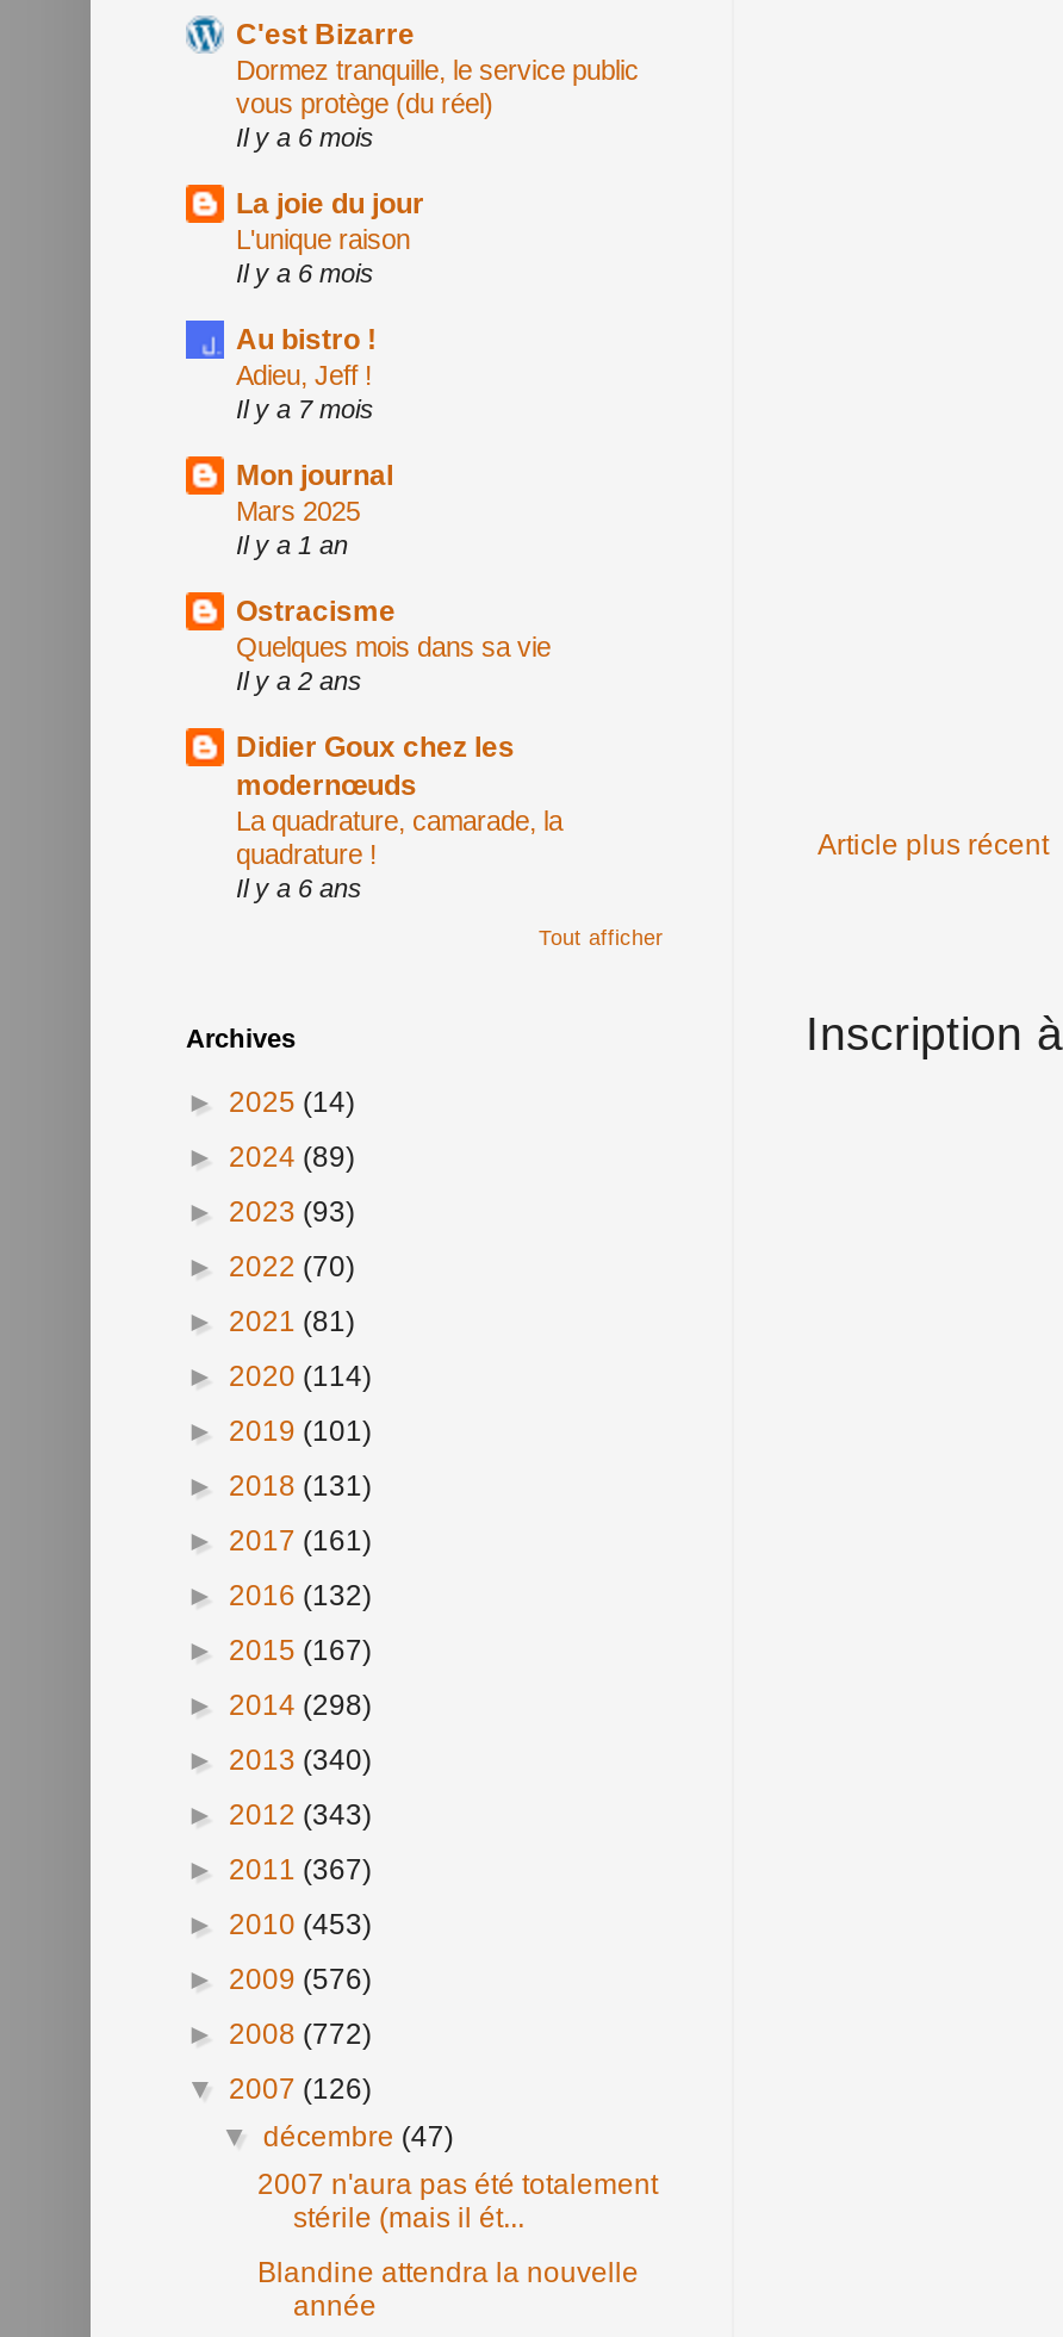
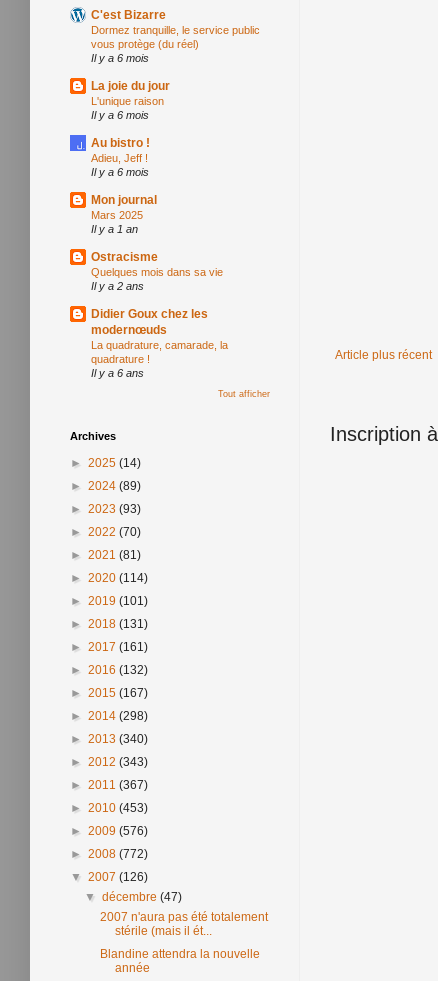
- Il y a 7 mois
+ Il y a 6 mois
